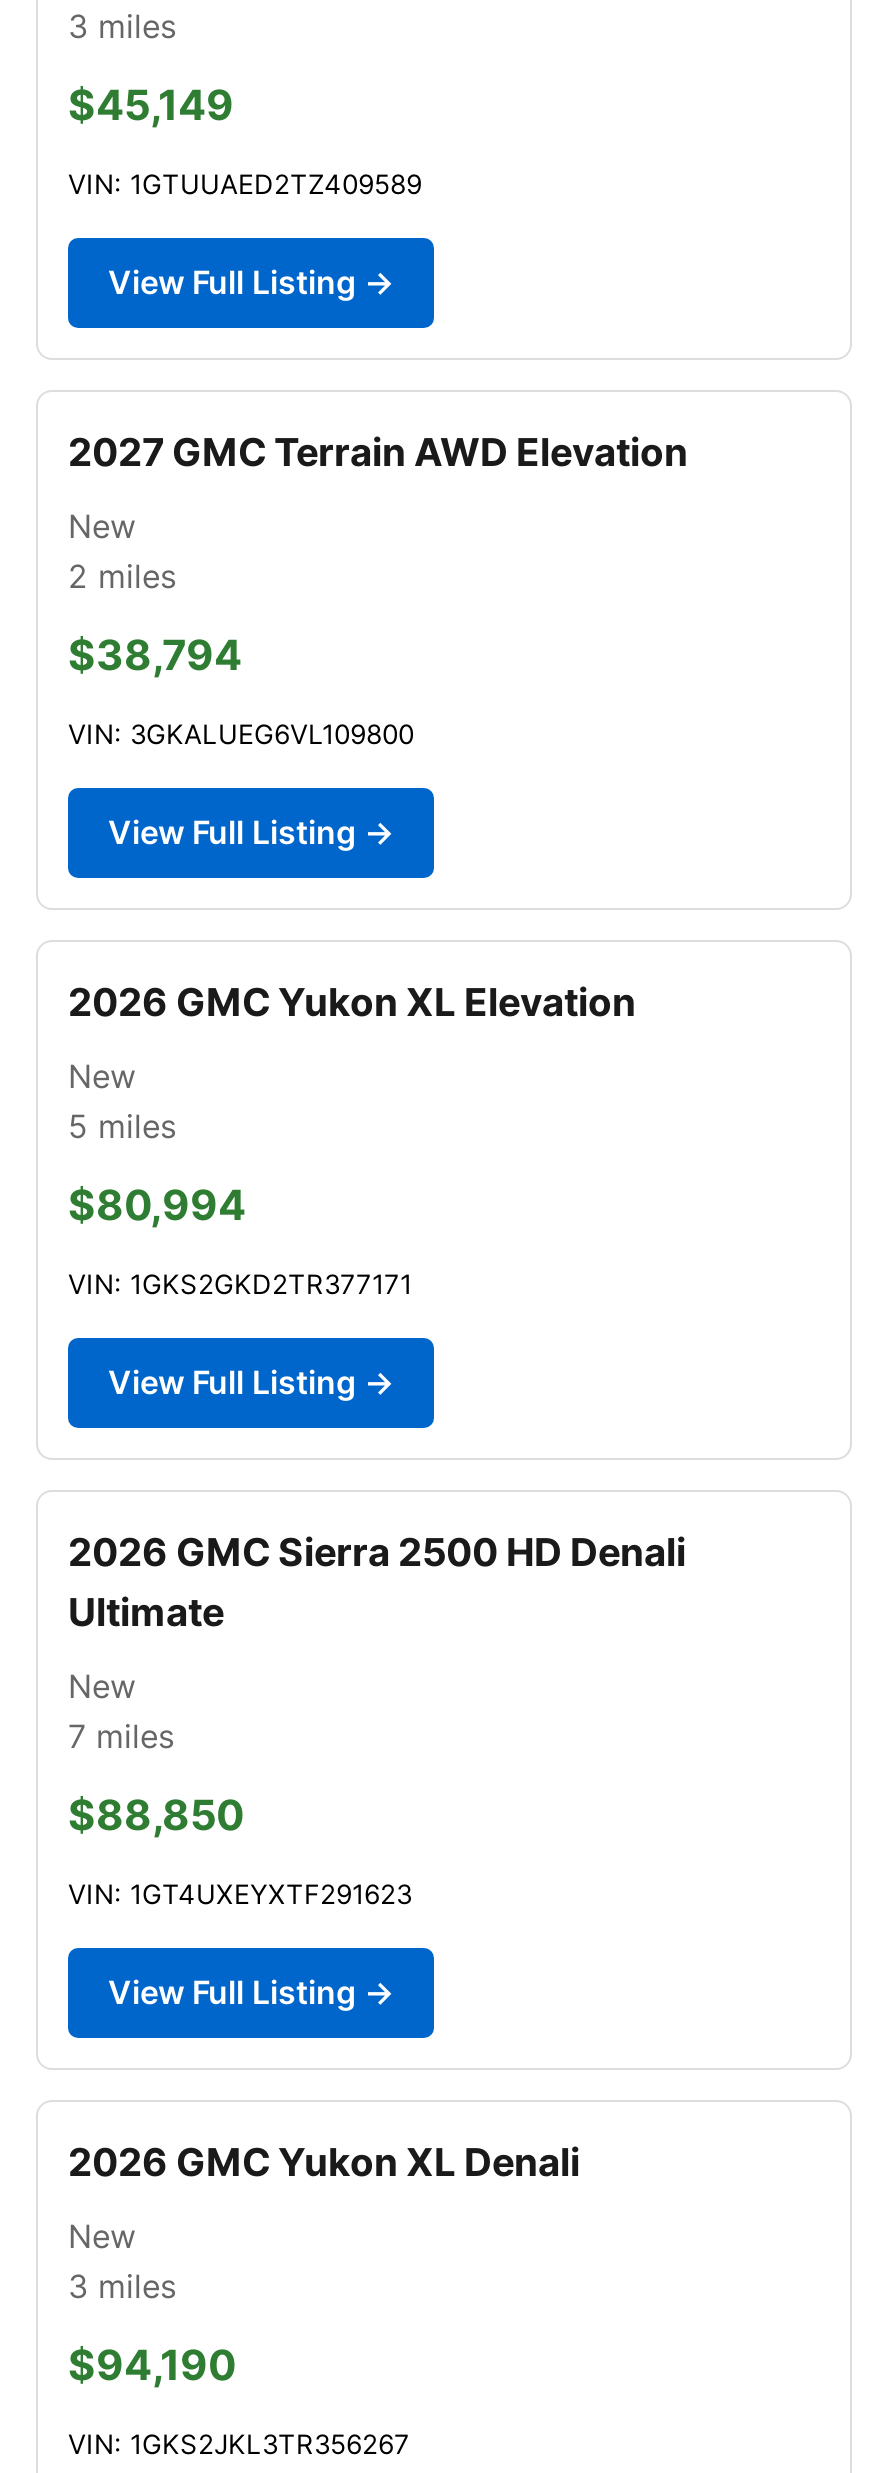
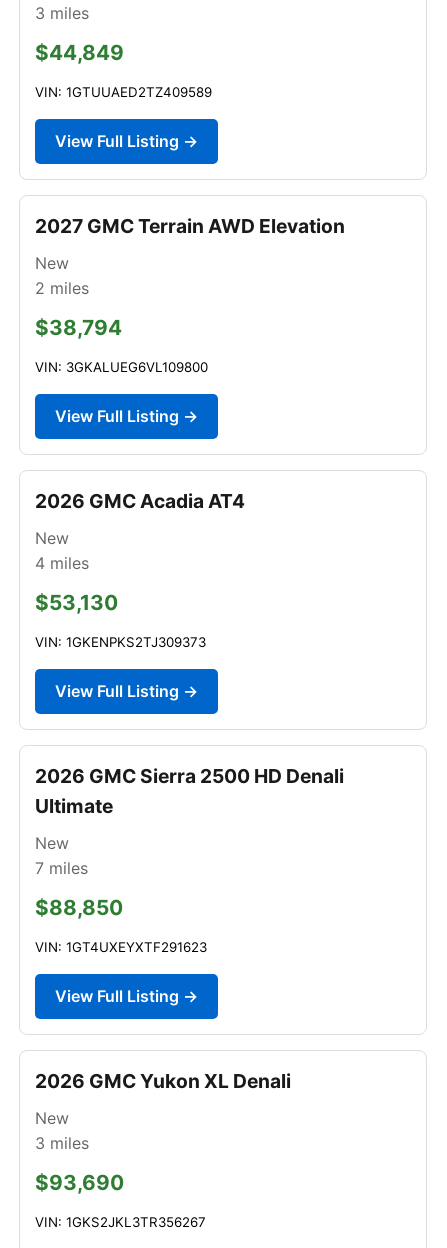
- $45,149
+ $44,849

- 2026 GMC Yukon XL Elevation
+ 2026 GMC Acadia AT4

- 5 miles
+ 4 miles

- $80,994
+ $53,130

- VIN: 1GKS2GKD2TR377171
+ VIN: 1GKENPKS2TJ309373

- $94,190
+ $93,690
